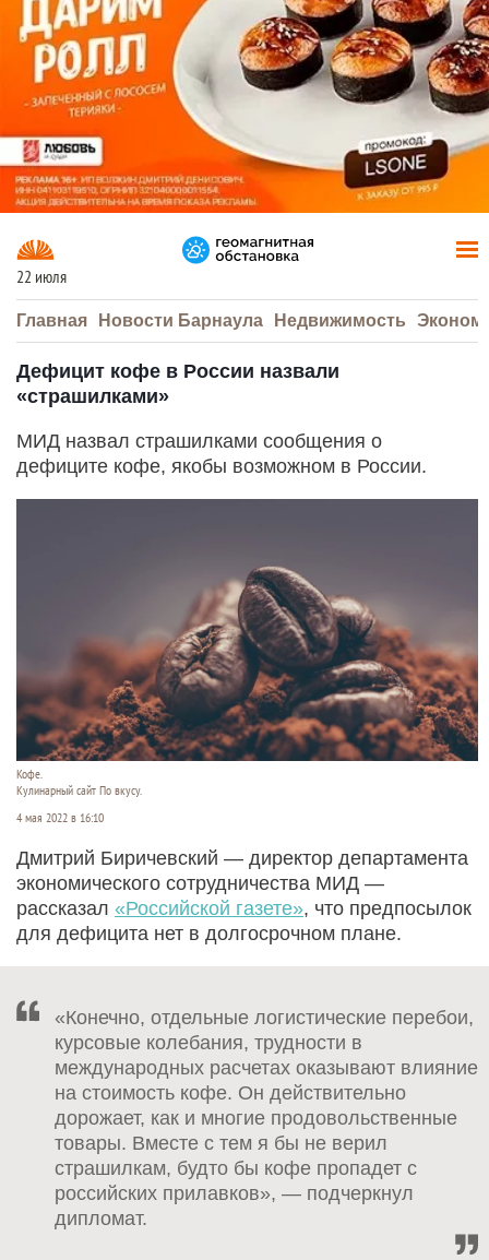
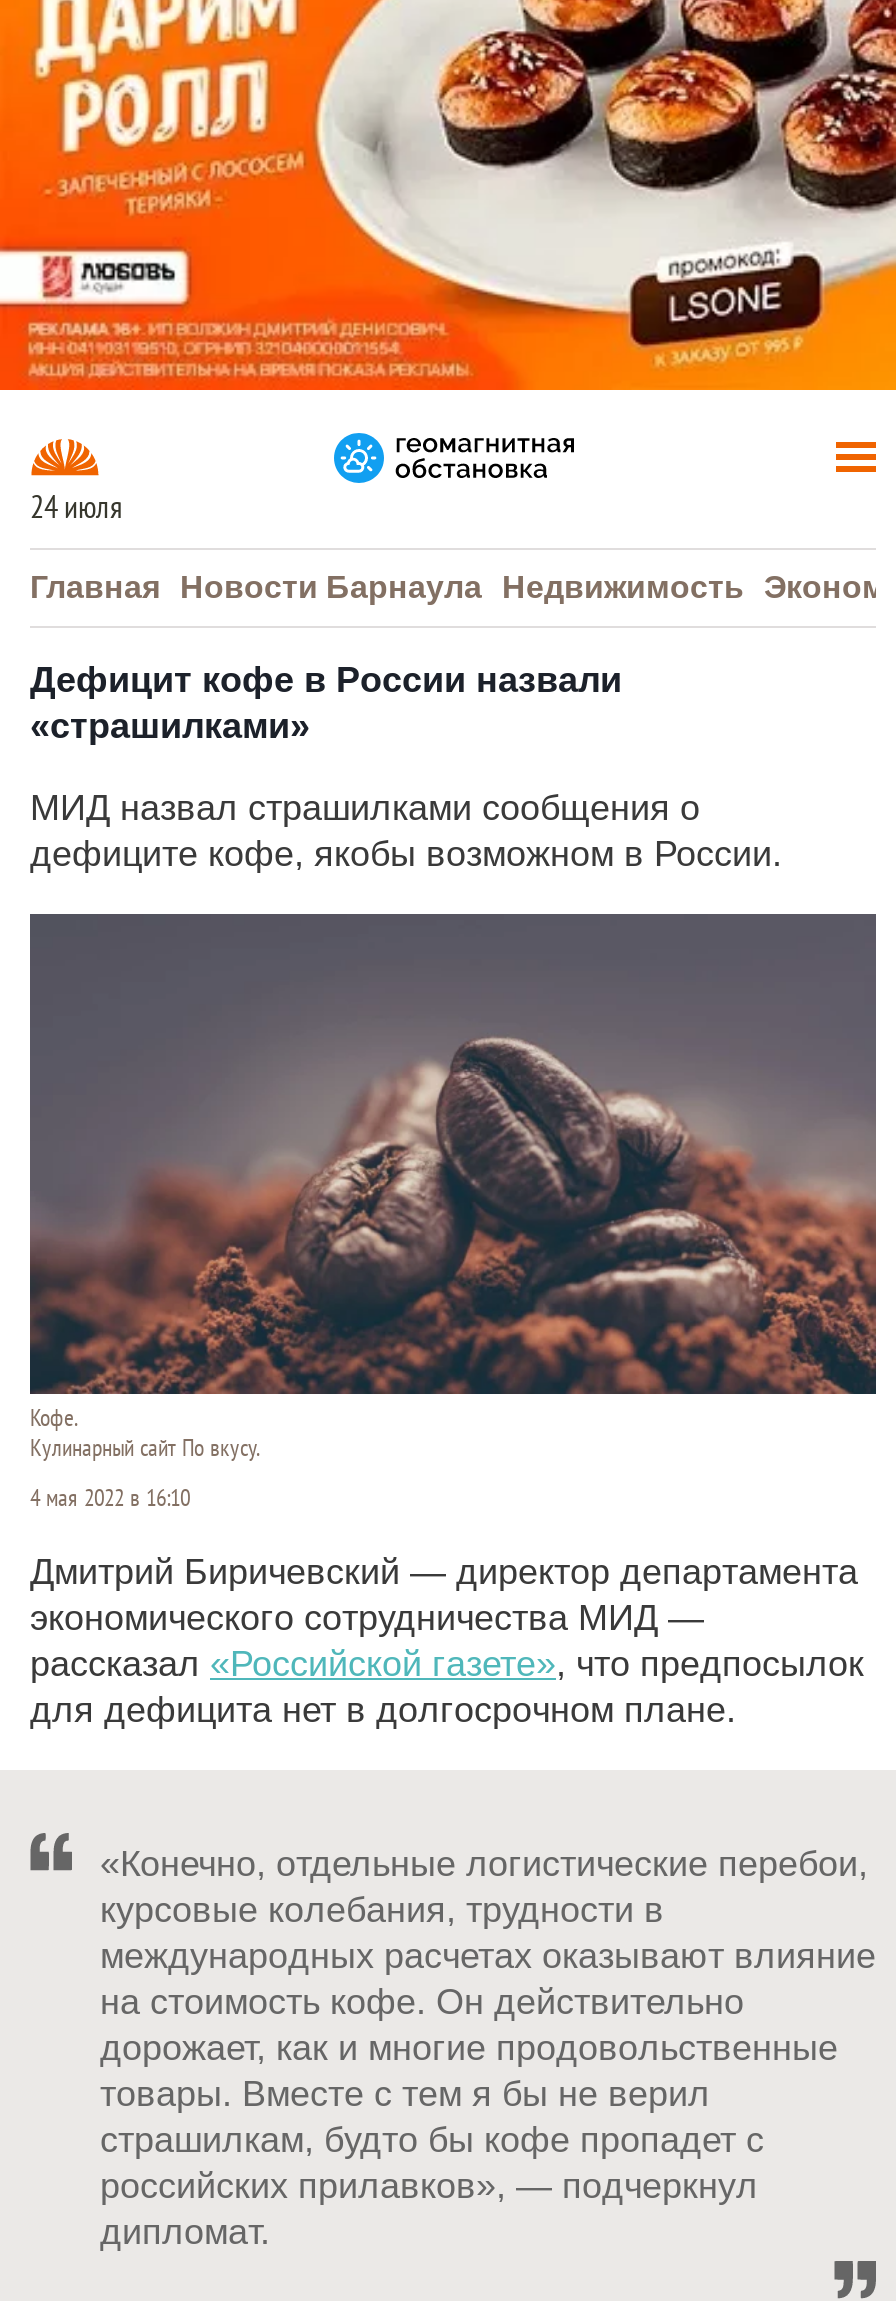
- 22 июля
+ 24 июля
